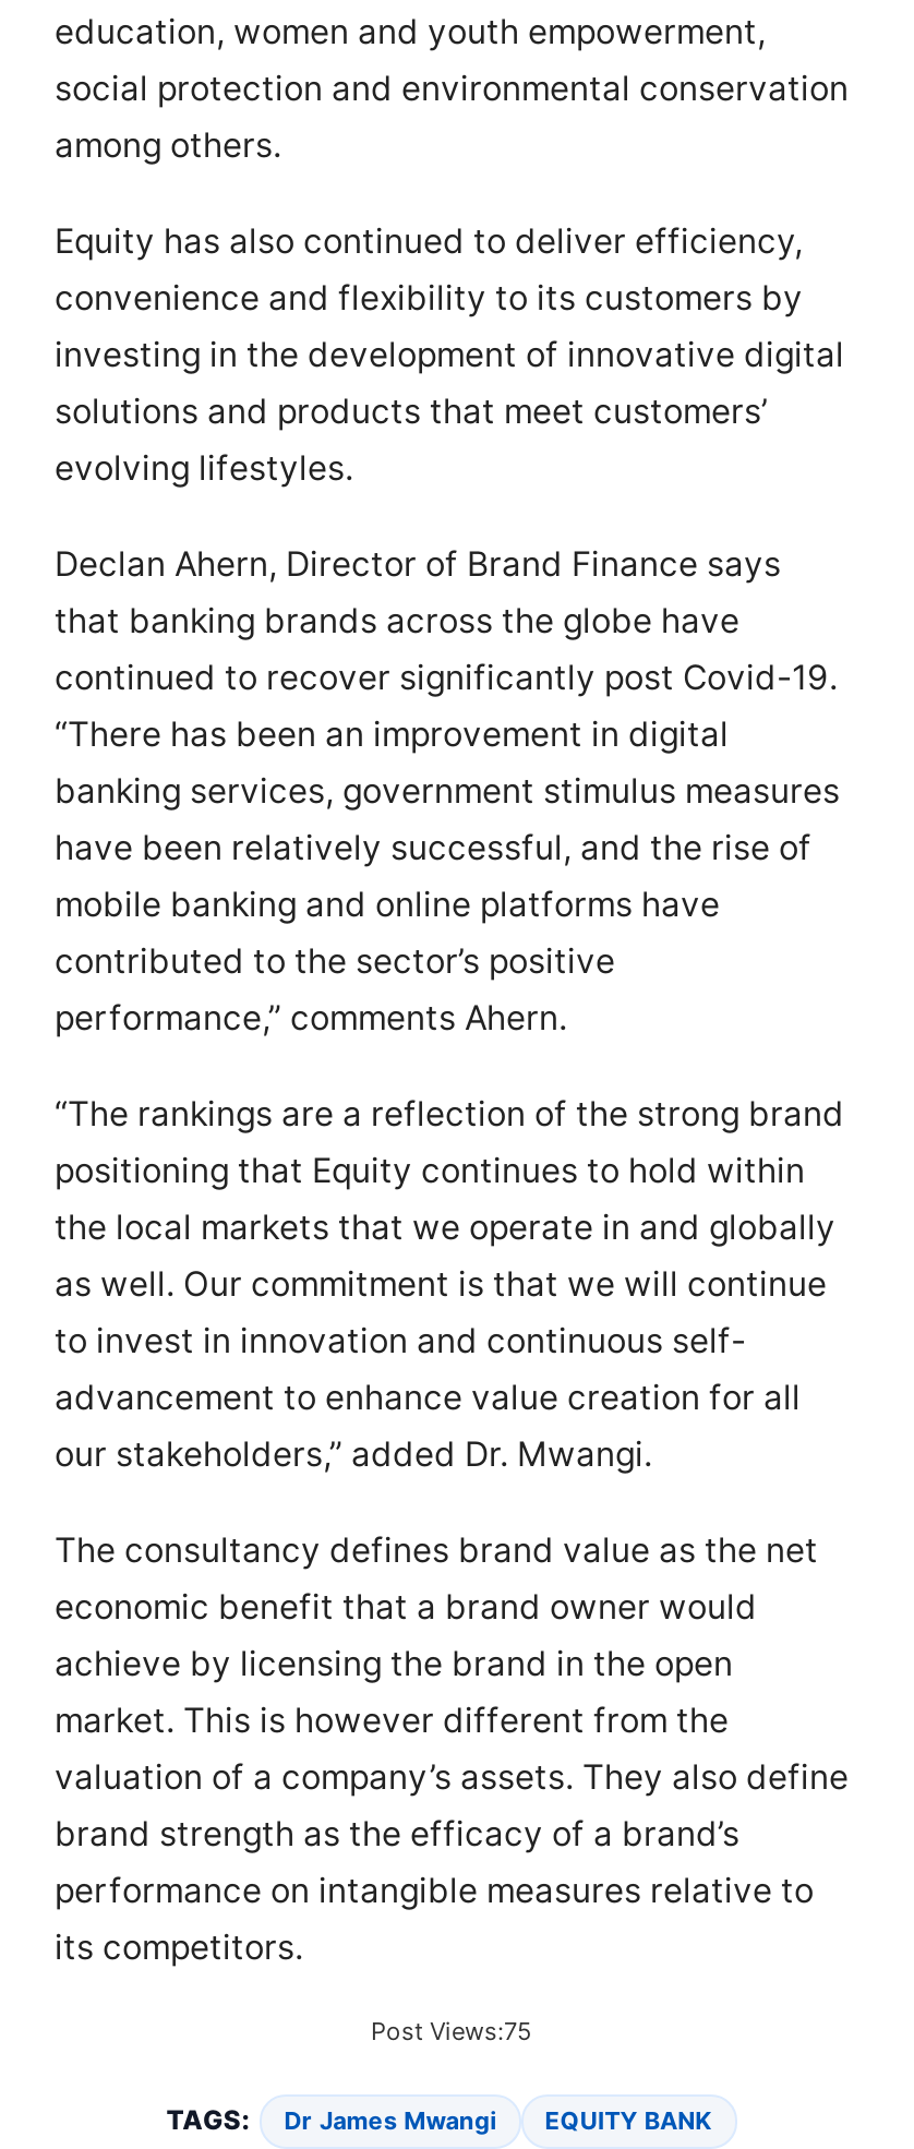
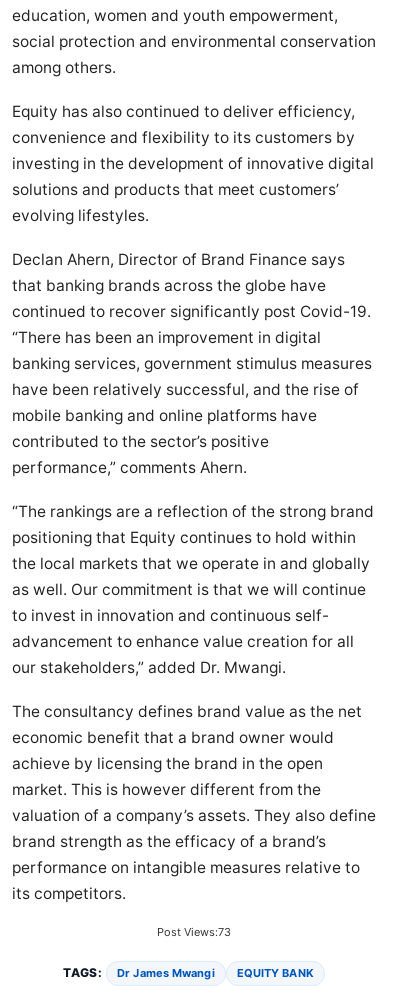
- Post Views:75
+ Post Views:73
